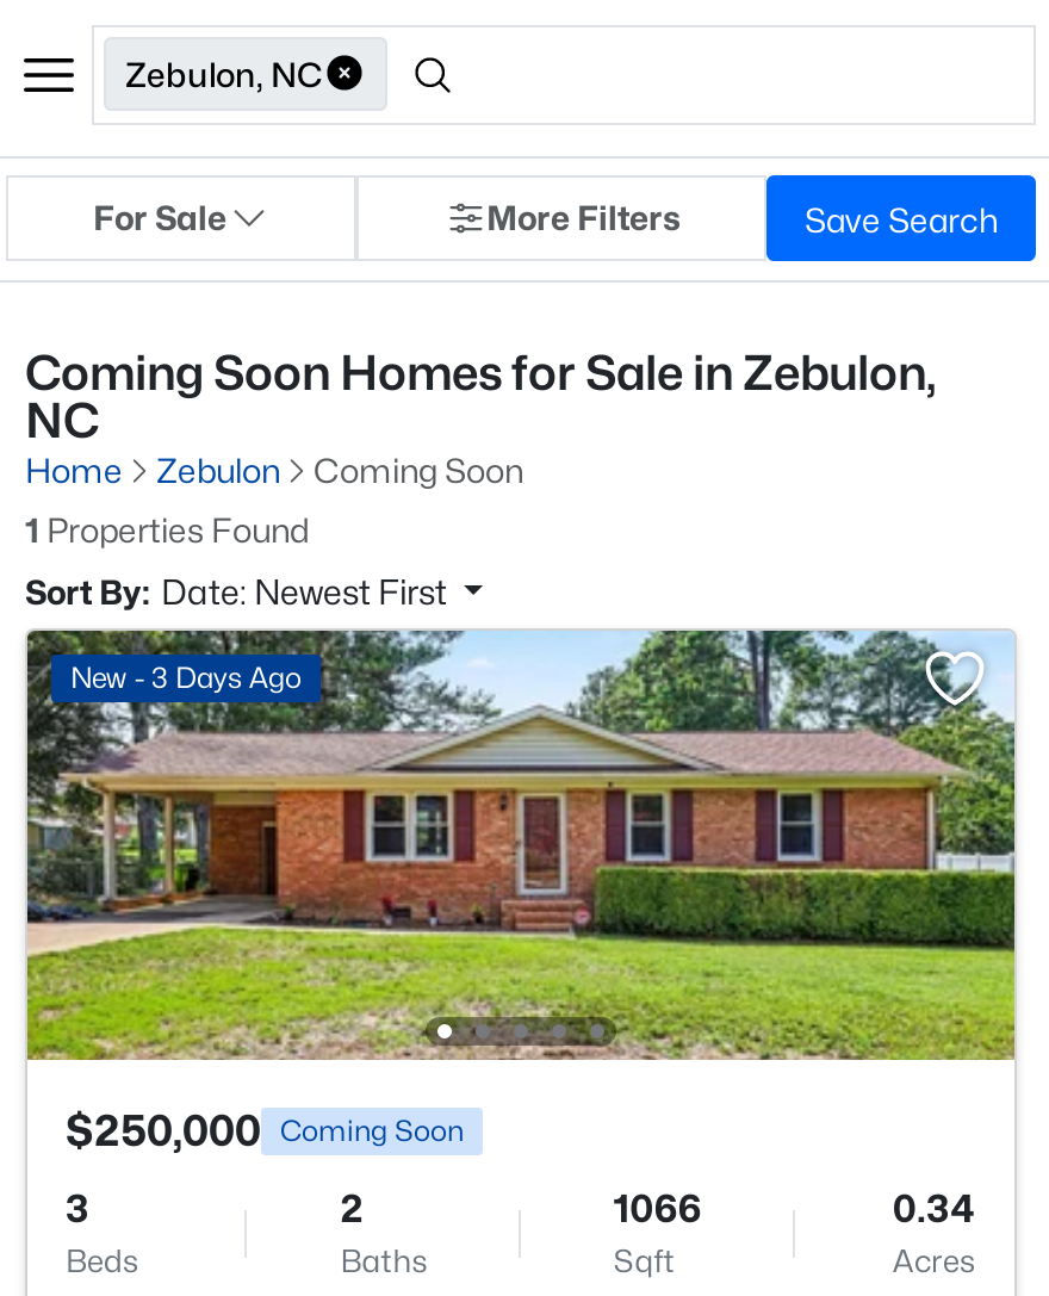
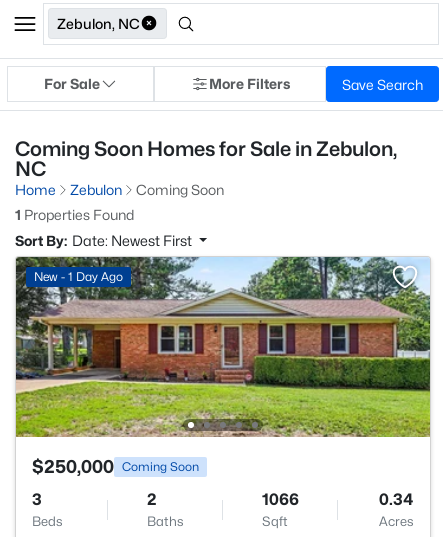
- New - 3 Days Ago
+ New - 1 Day Ago
